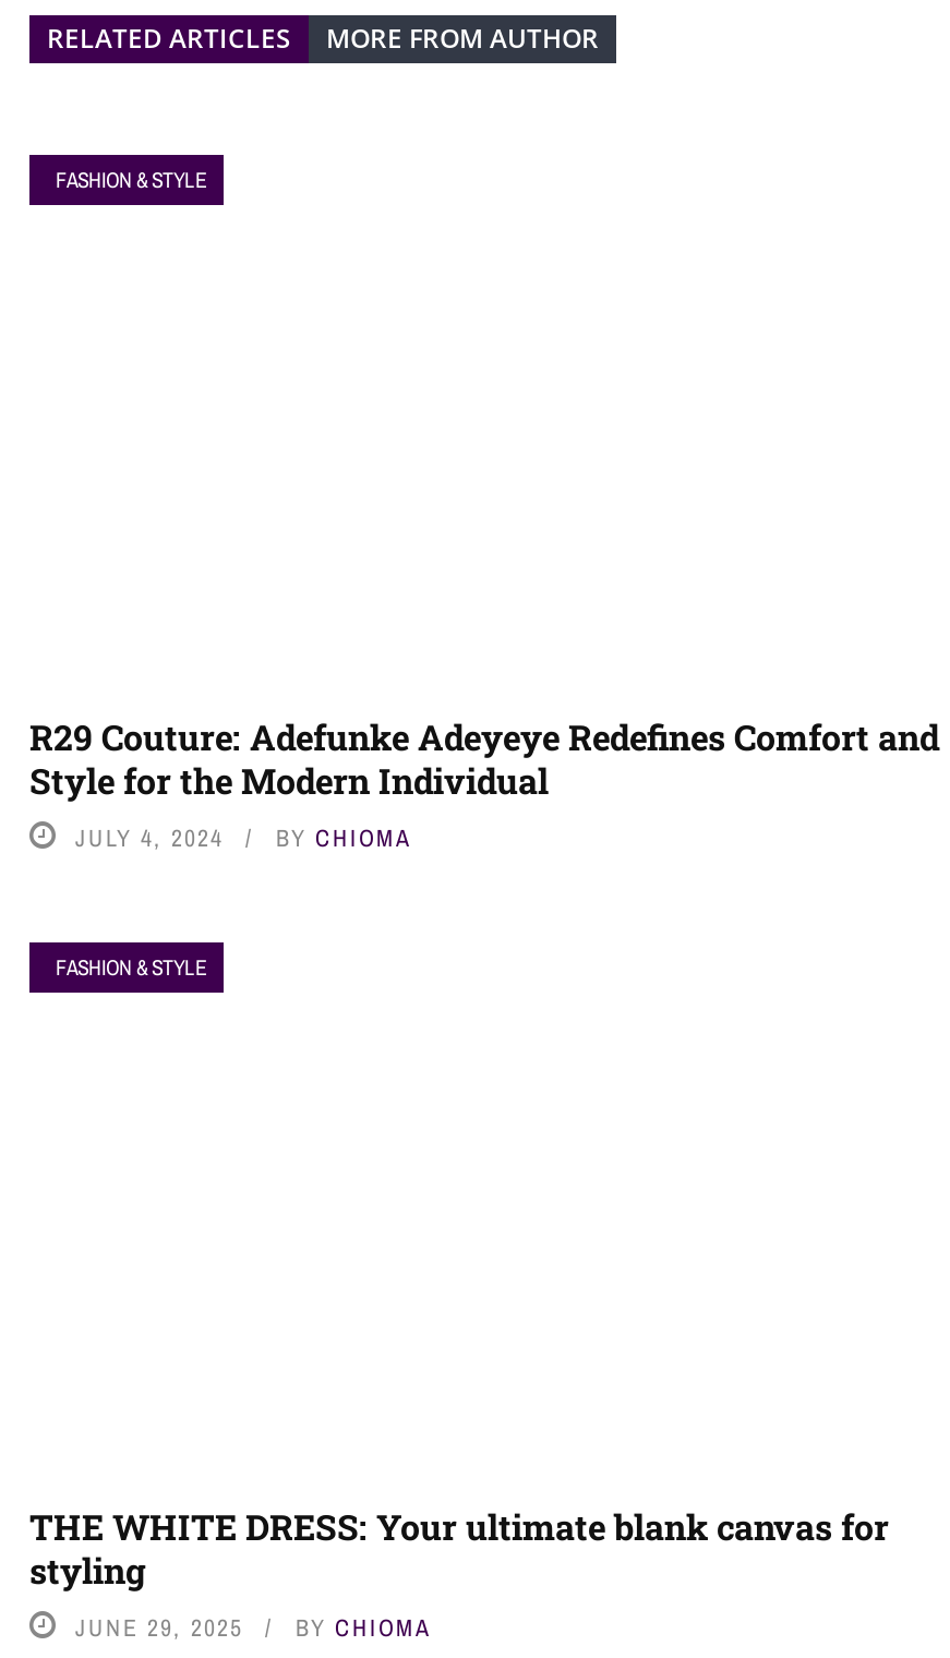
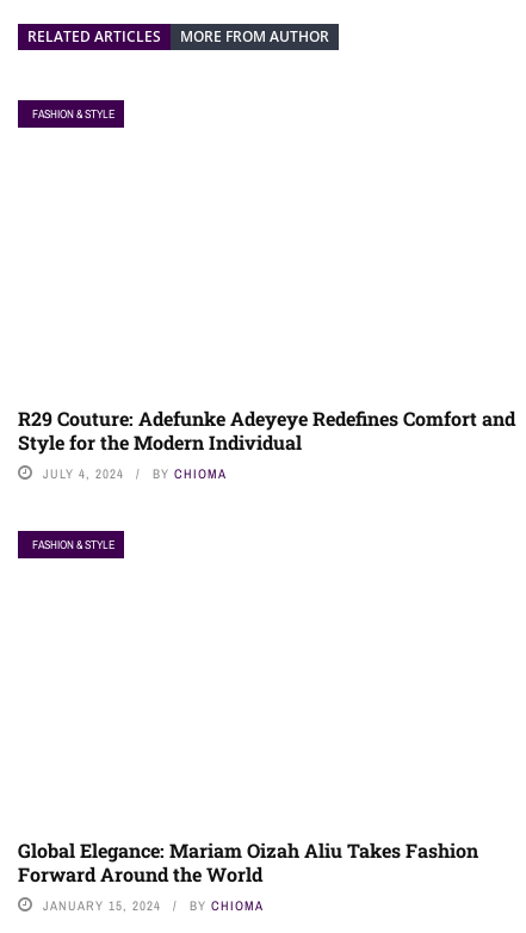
- THE WHITE DRESS: Your ultimate blank canvas for
- styling
- JUNE 29, 2025
+ Global Elegance: Mariam Oizah Aliu Takes Fashion
+ Forward Around the World
+ JANUARY 15, 2024
